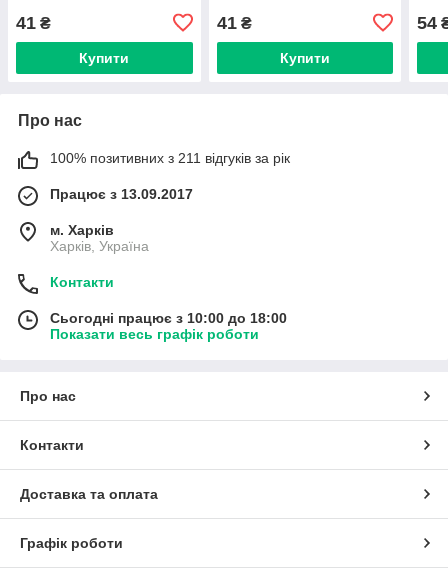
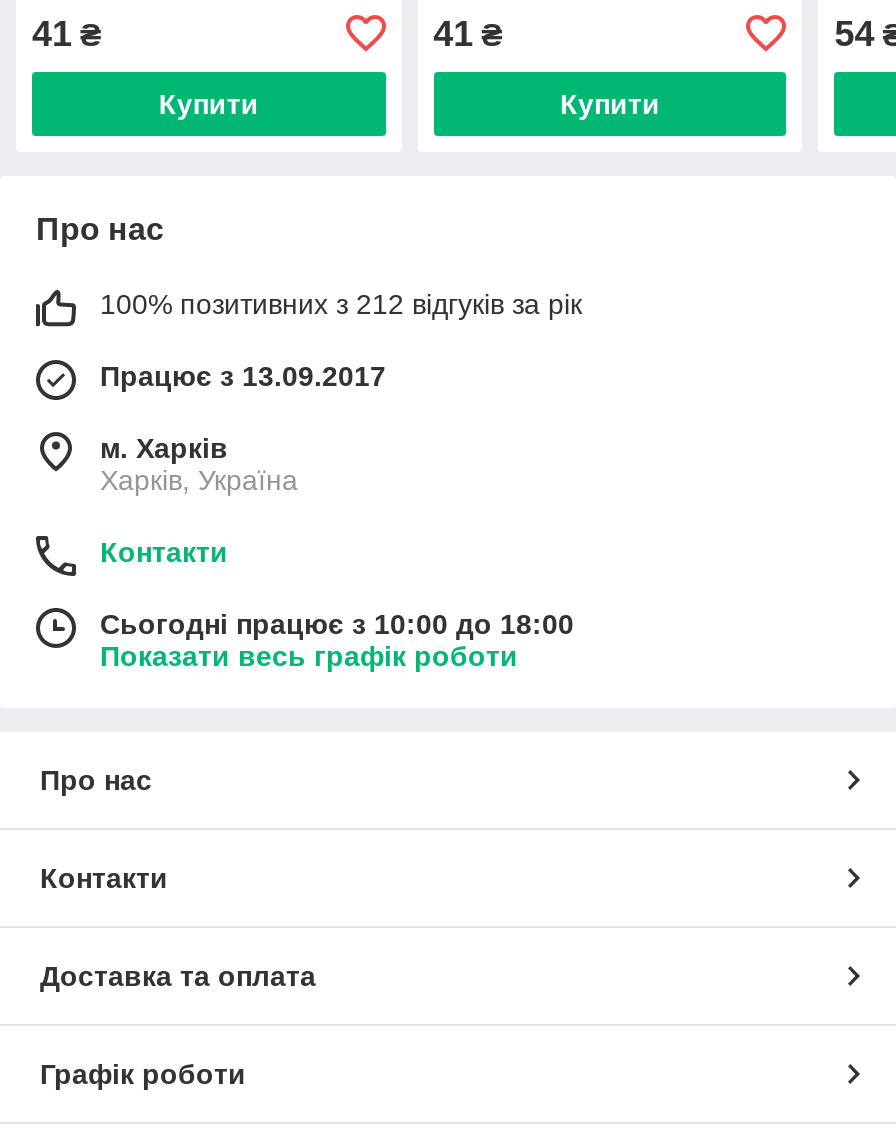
- 100% позитивних з 211 відгуків за рік
+ 100% позитивних з 212 відгуків за рік
